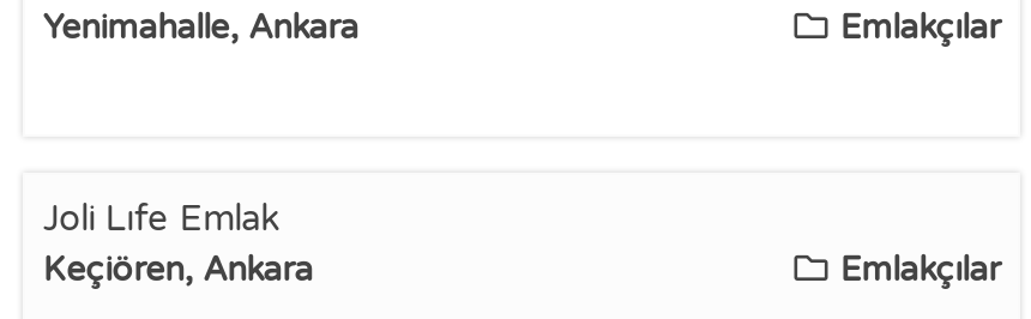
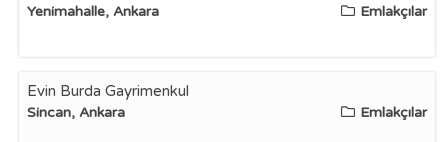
- Joli Lıfe Emlak
- Keçiören, Ankara
+ Evin Burda Gayrimenkul
+ Sincan, Ankara
